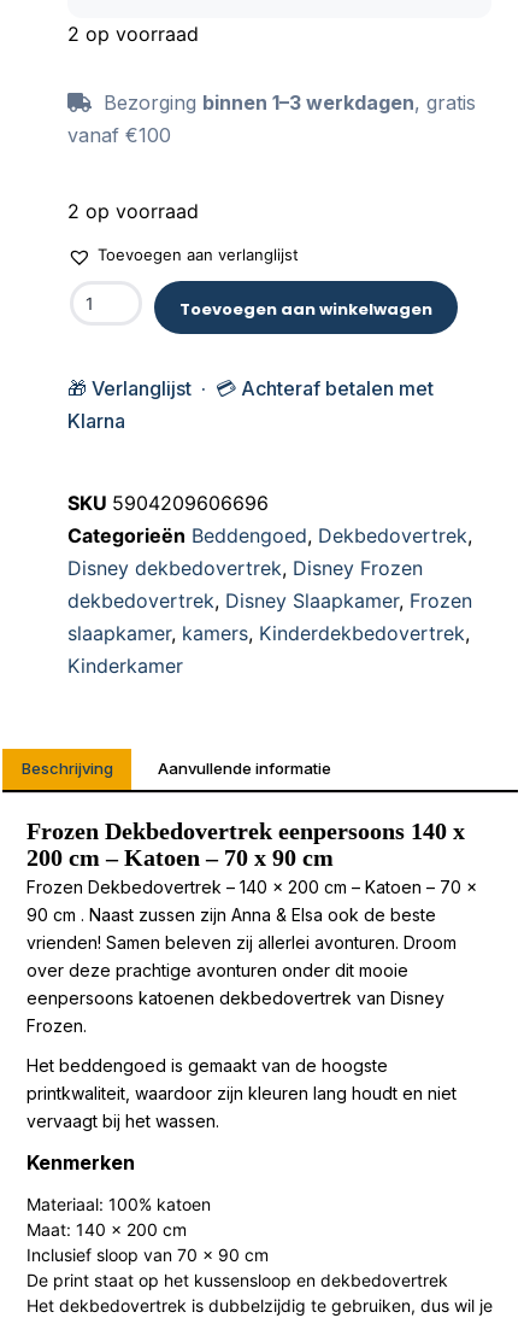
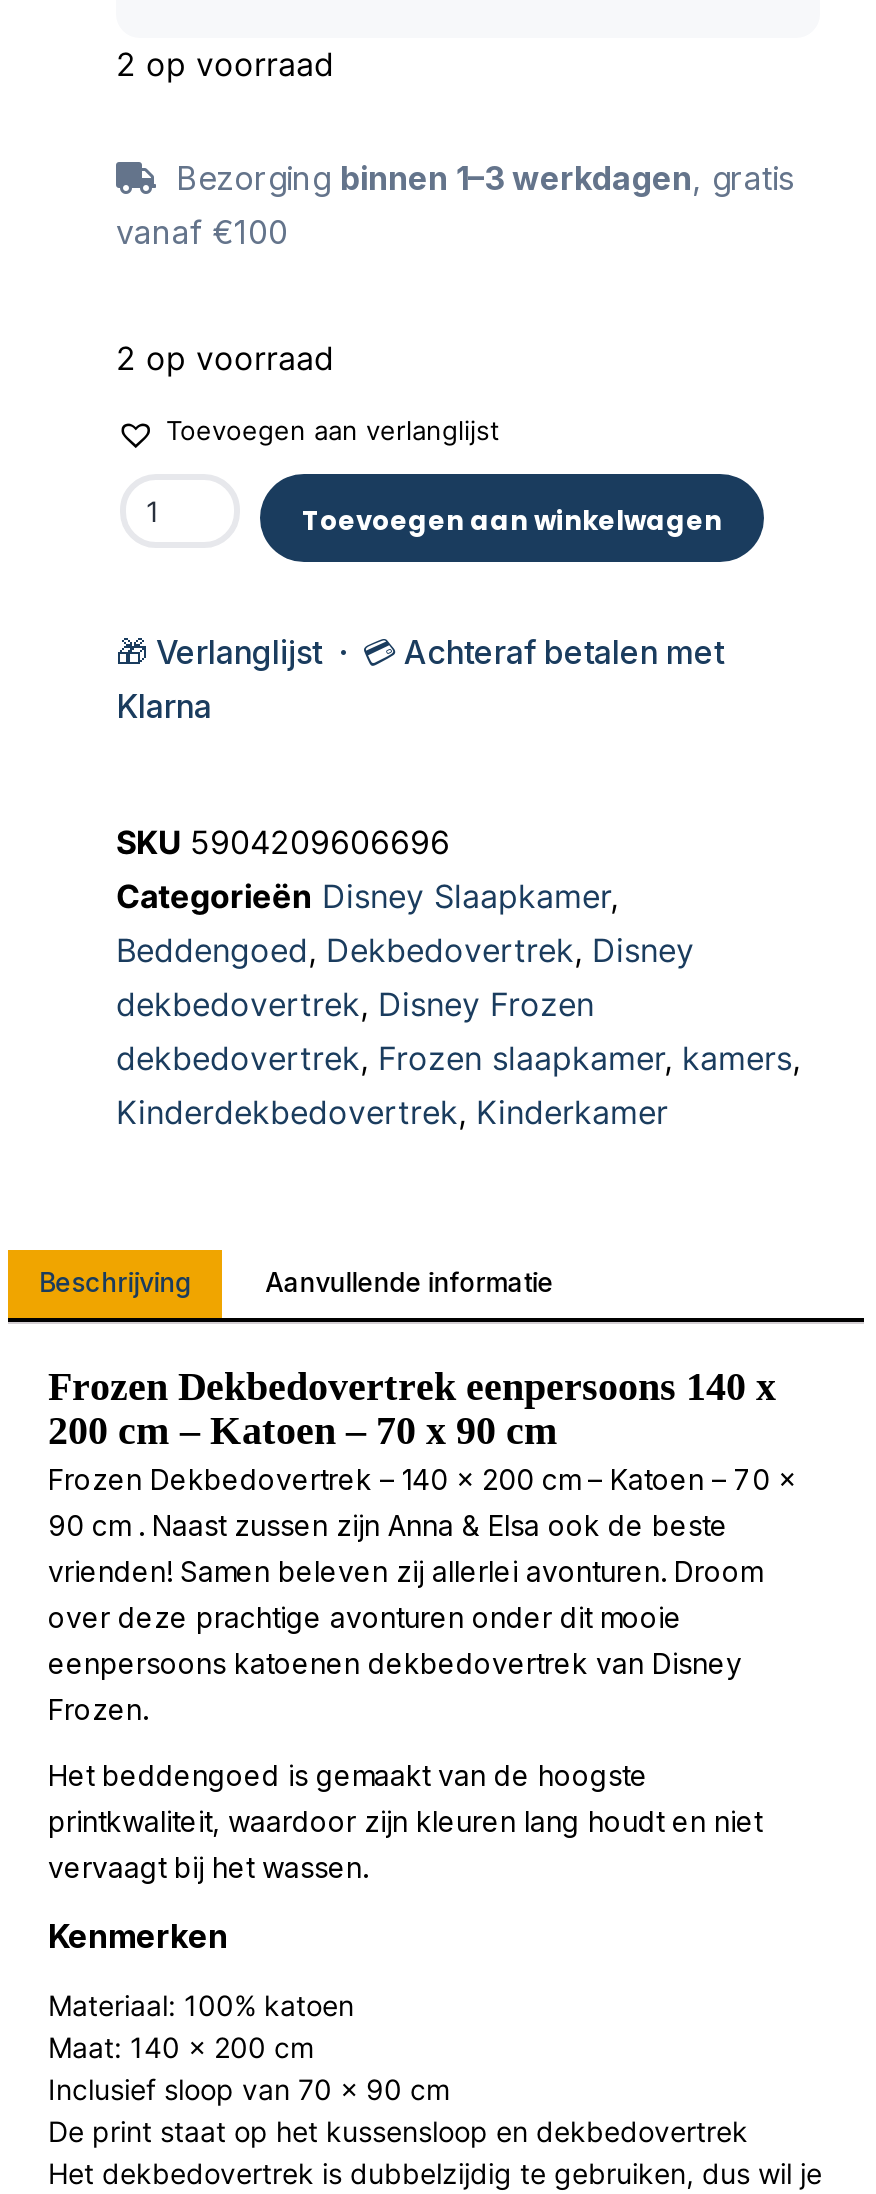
- Categorieën Beddengoed, Dekbedovertrek,
- Disney dekbedovertrek, Disney Frozen
- dekbedovertrek, Disney Slaapkamer, Frozen
- slaapkamer, kamers, Kinderdekbedovertrek,
- Kinderkamer
+ Categorieën Disney Slaapkamer,
+ Beddengoed, Dekbedovertrek, Disney
+ dekbedovertrek, Disney Frozen
+ dekbedovertrek, Frozen slaapkamer, kamers,
+ Kinderdekbedovertrek, Kinderkamer
